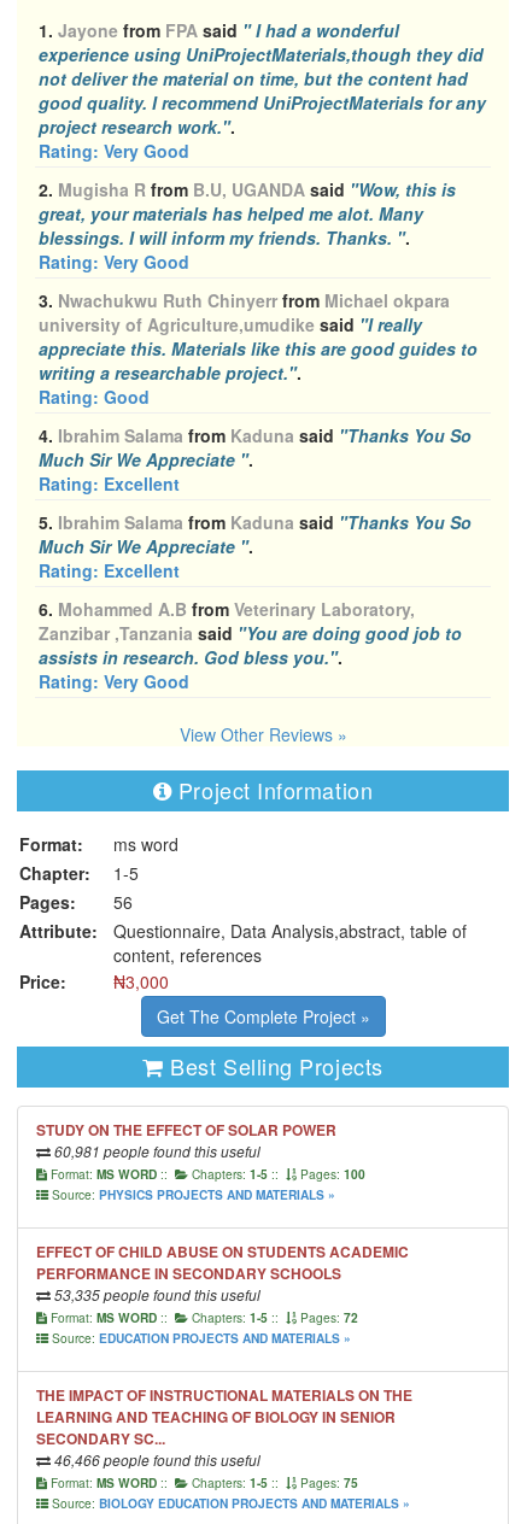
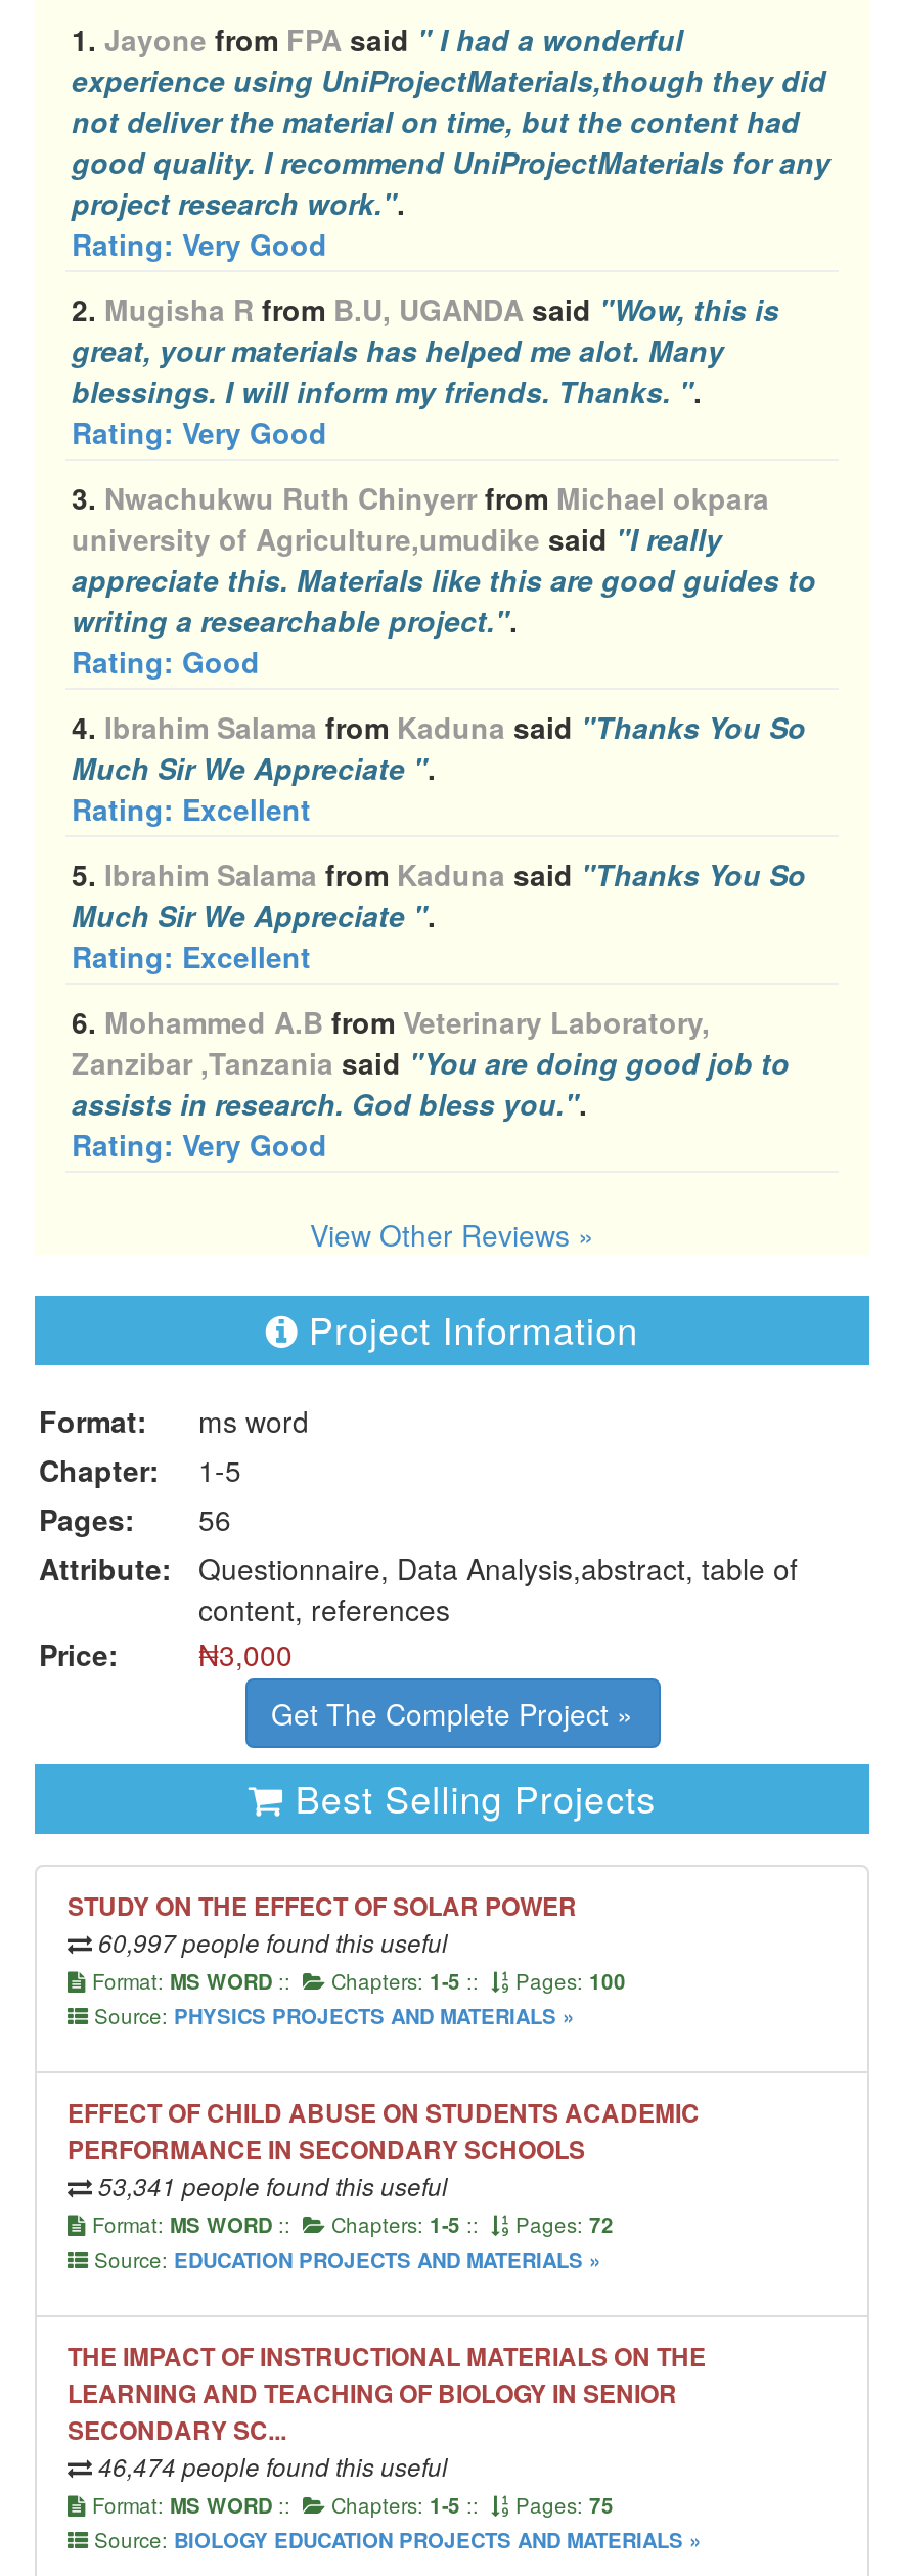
- 60,981 people found this useful
+ 60,997 people found this useful

- 53,335 people found this useful
+ 53,341 people found this useful

- 46,466 people found this useful
+ 46,474 people found this useful
